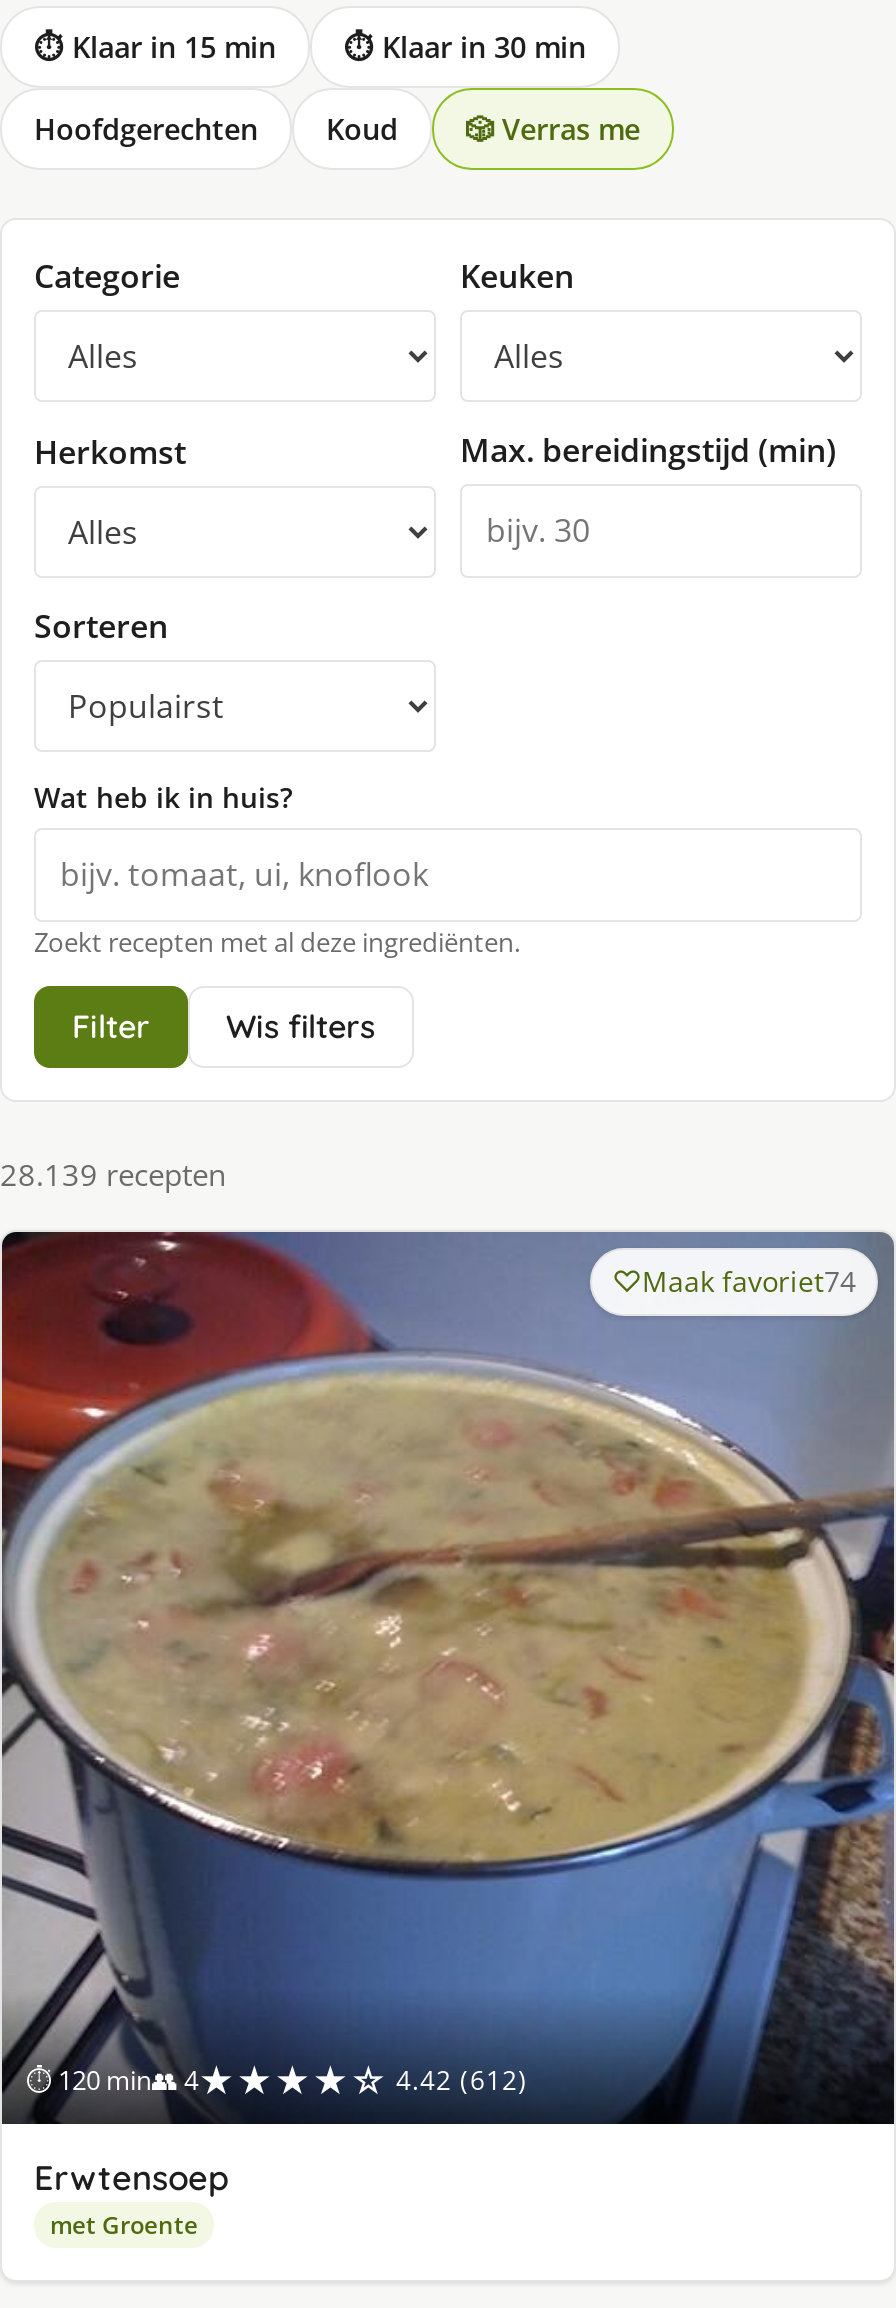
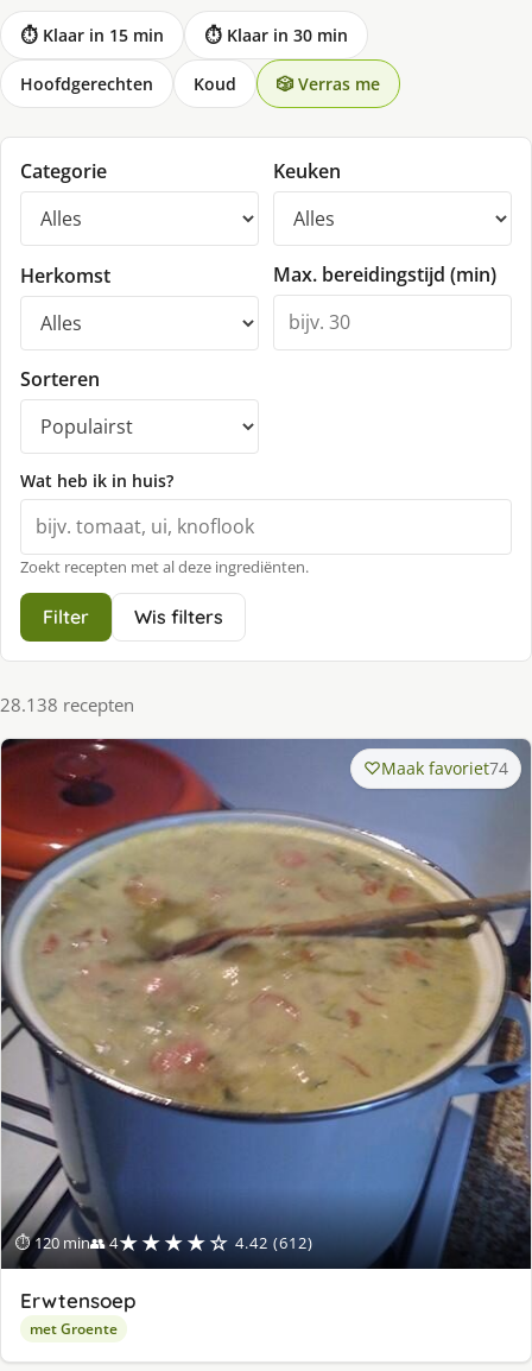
- 28.139 recepten
+ 28.138 recepten
